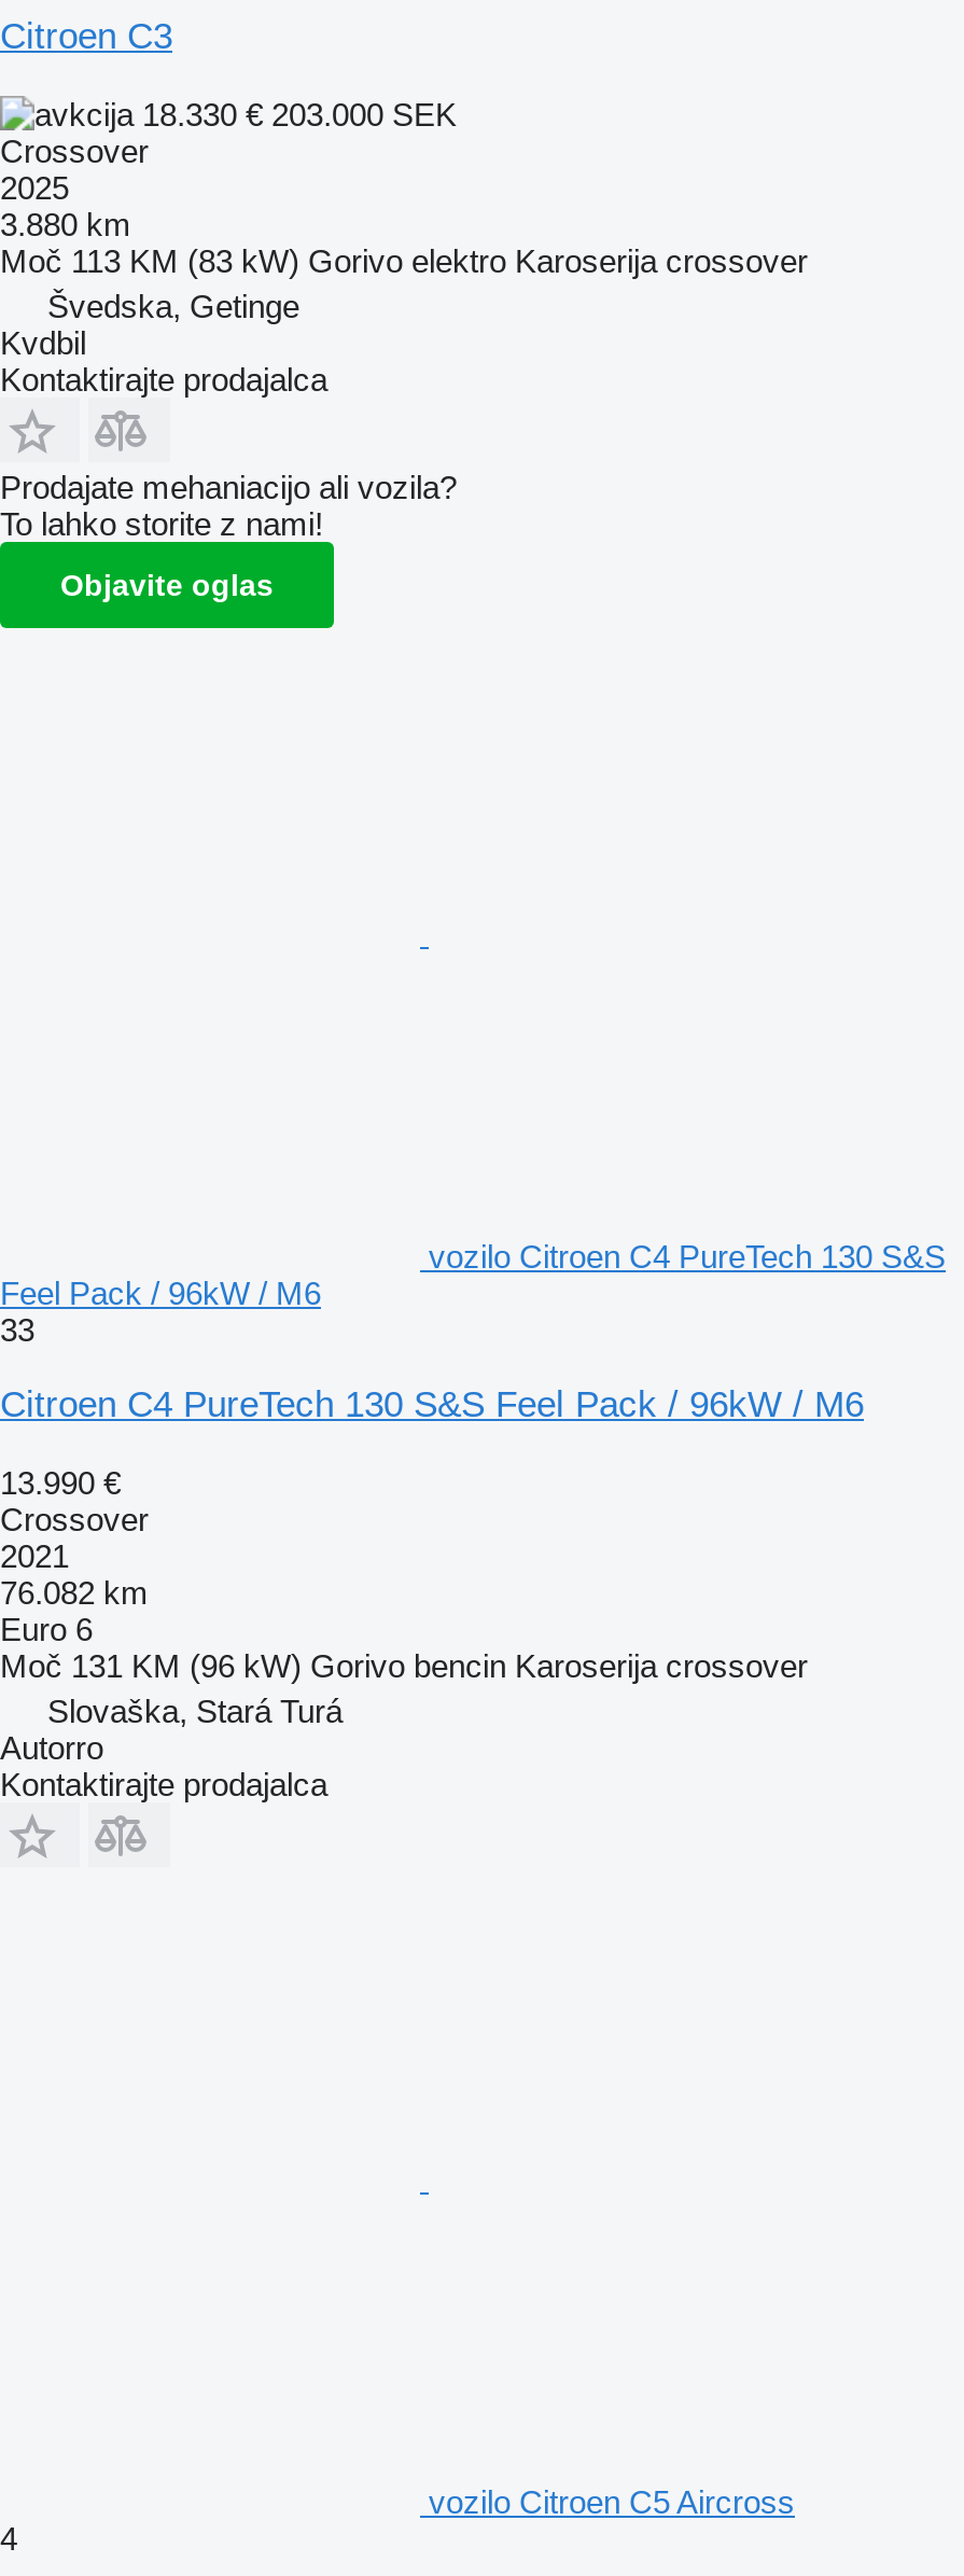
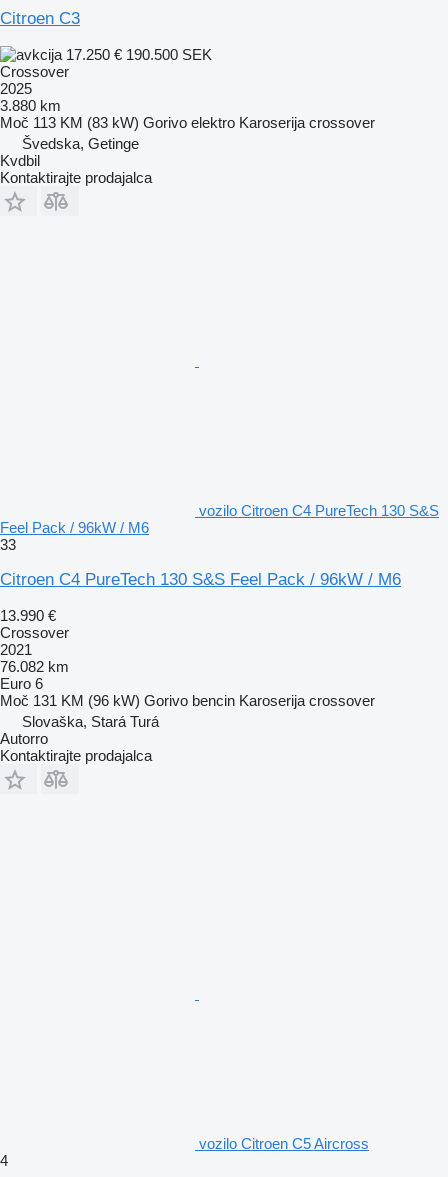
- 18.330 €203.000 SEK
+ 17.250 €190.500 SEK

- Prodajate mehaniacijo ali vozila?
- To lahko storite z nami!
- Objavite oglas

moved up: vozilo Citroen C4 PureTech 130 S&S | Feel Pack / 96kW / M6 | 33 | ... | Autorro | Kontaktirajte prodajalca
